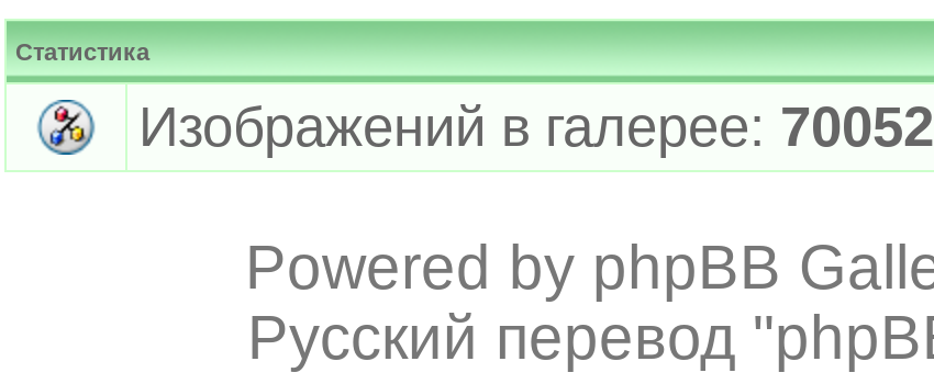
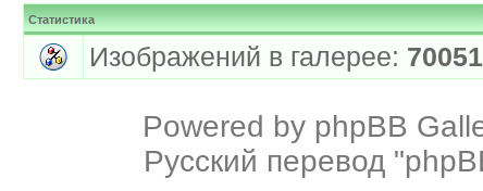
- Изображений в галерее: 70052
+ Изображений в галерее: 70051
